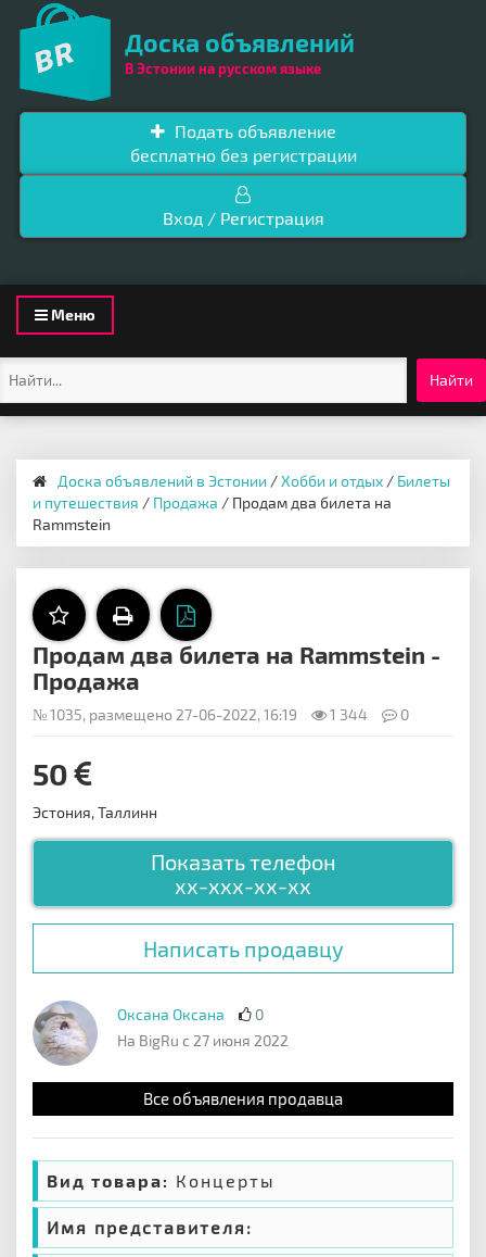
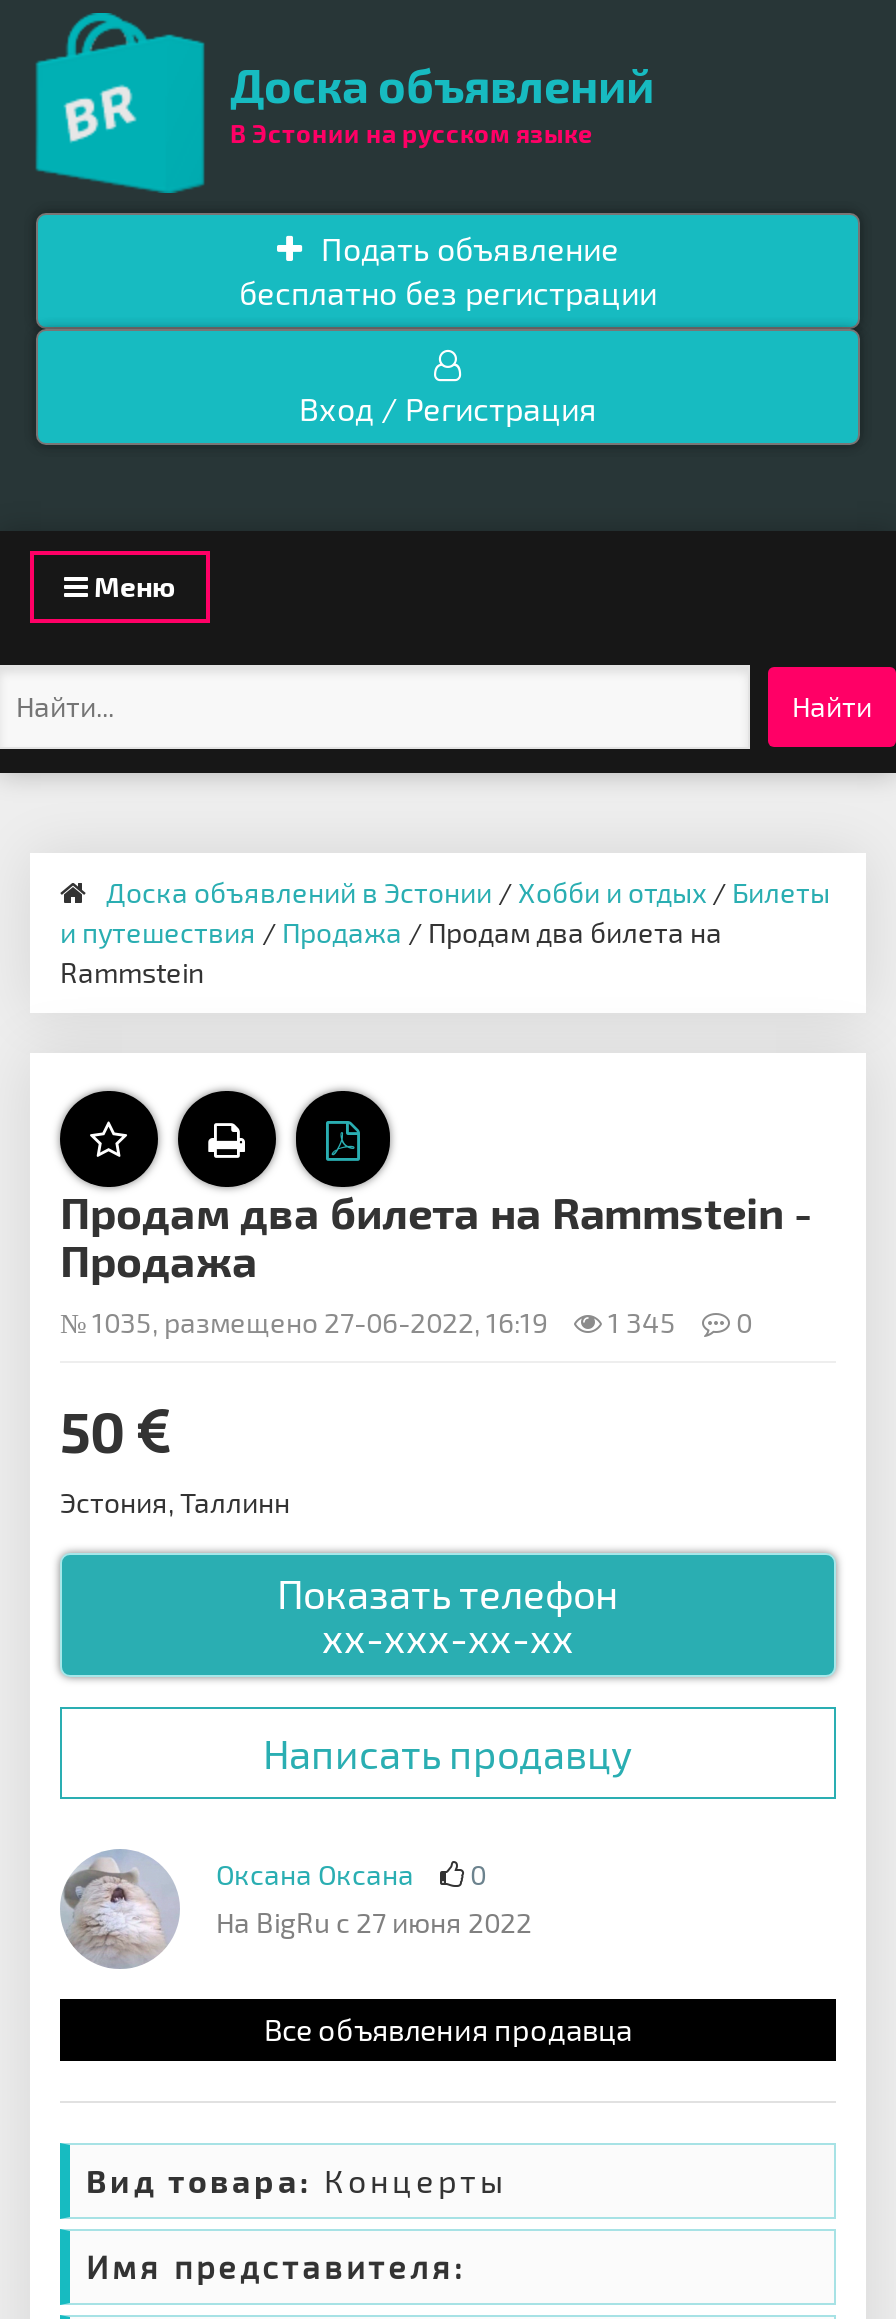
- № 1035, размещено 27-06-2022, 16:19 1 344 0
+ № 1035, размещено 27-06-2022, 16:19 1 345 0
